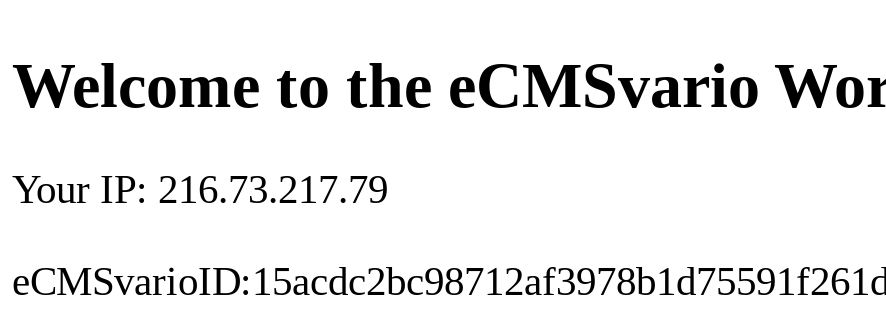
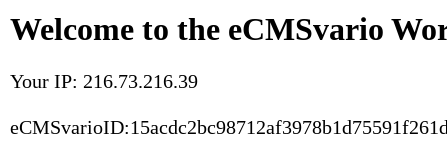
- Your IP: 216.73.217.79
+ Your IP: 216.73.216.39
